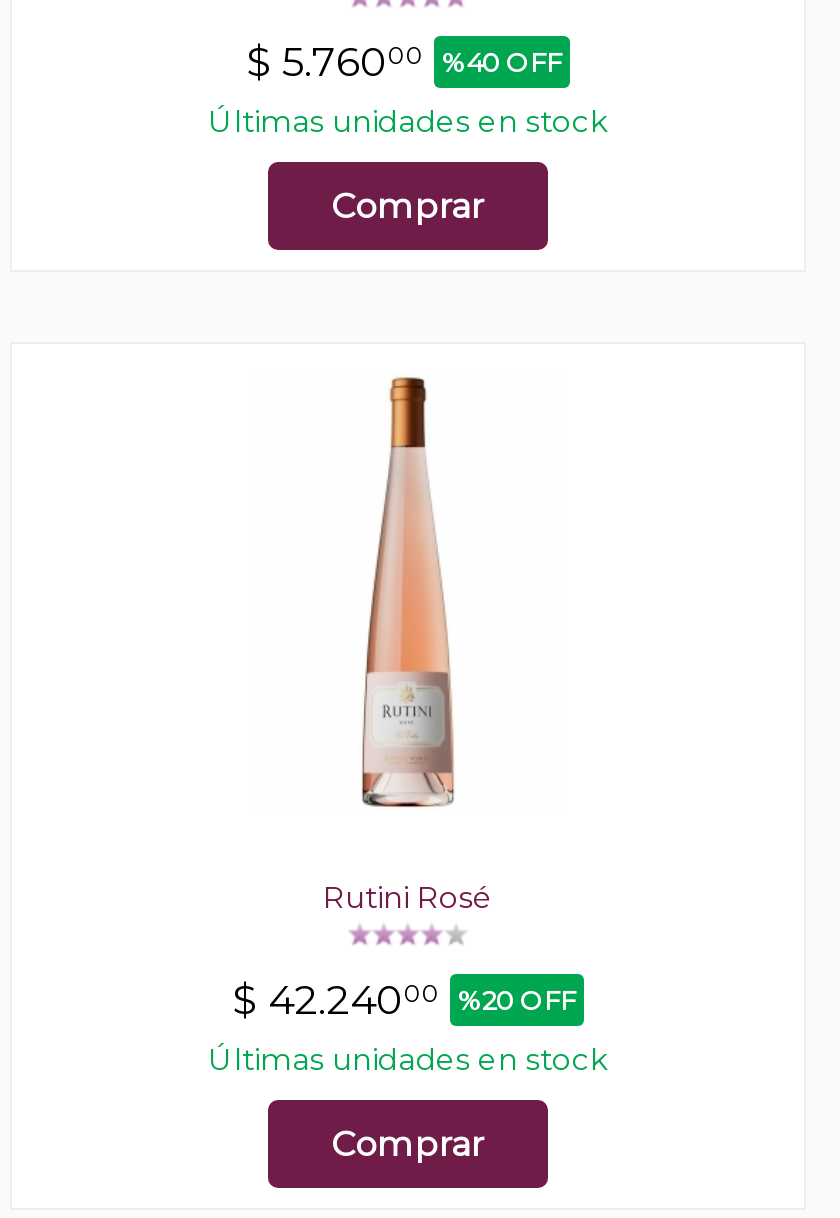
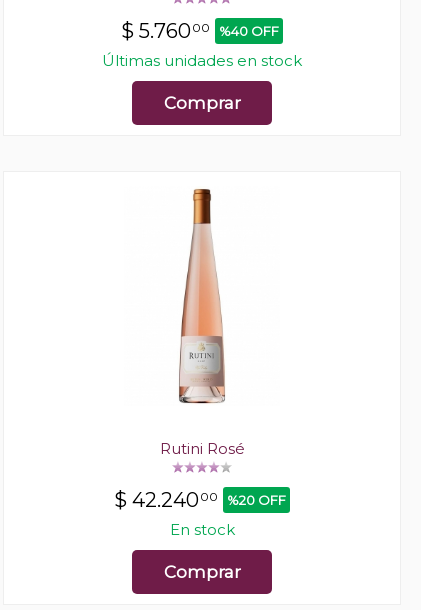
- Últimas unidades en stock
+ En stock
